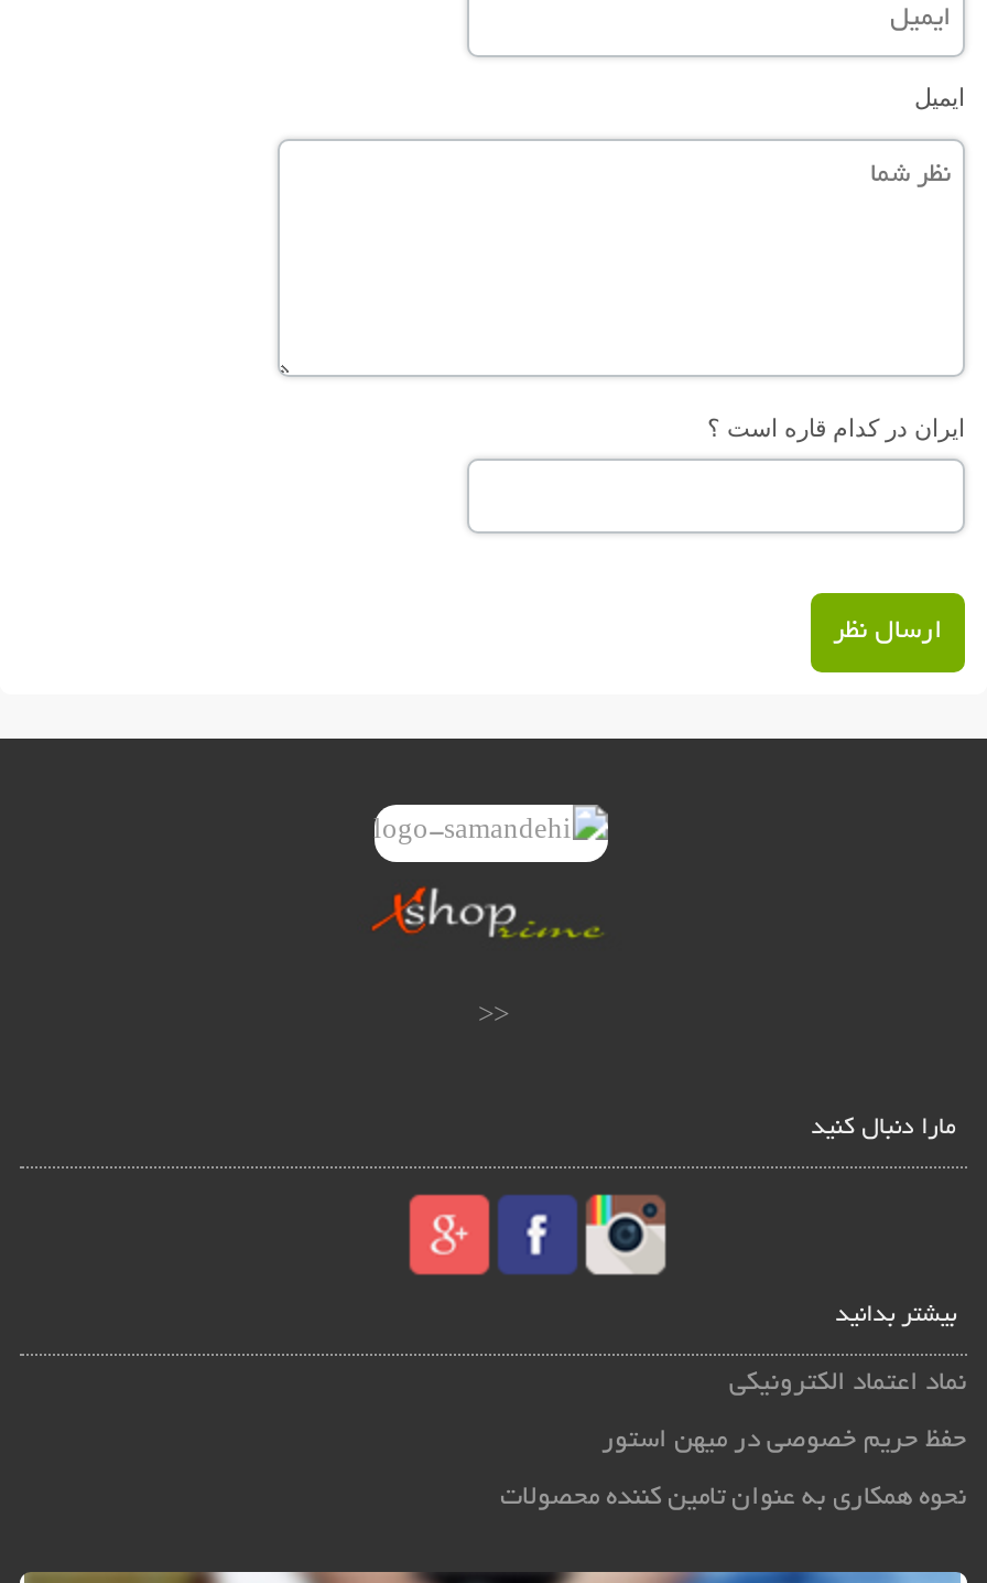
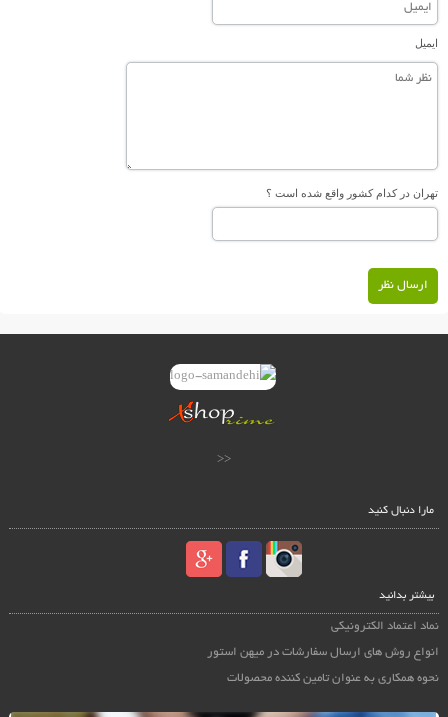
- ایران در کدام قاره است ؟
+ تهران در کدام کشور واقع شده است ؟

- حفظ حریم خصوصی در میهن استور
+ انواع روش های ارسال سفارشات در میهن استور
